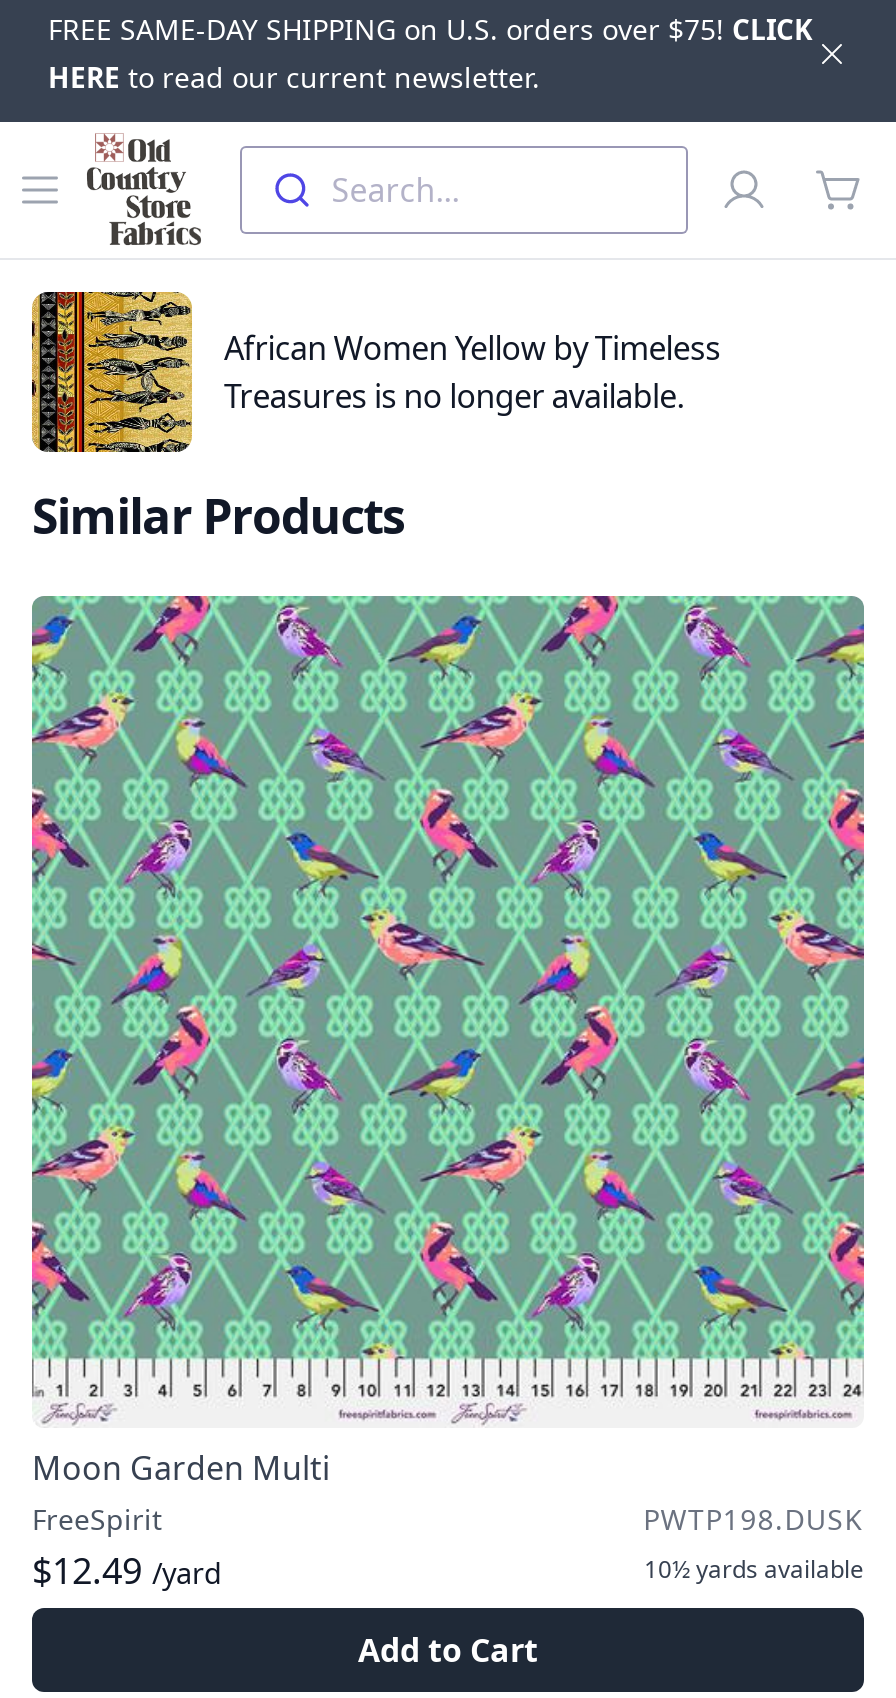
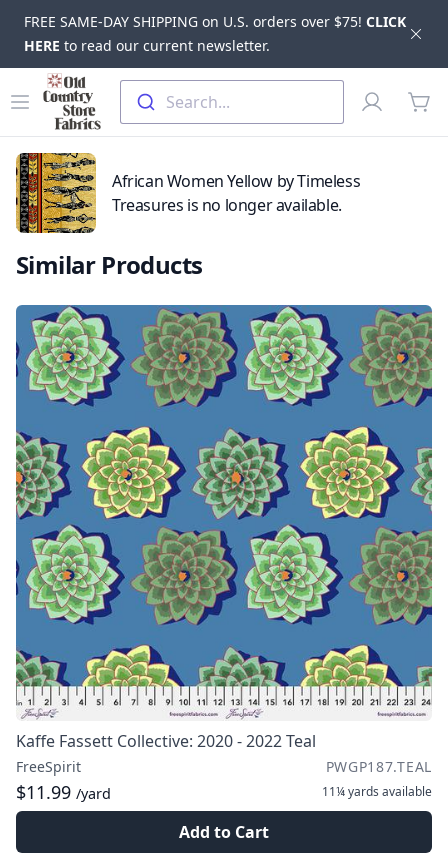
- [image]
+ [image]

- Moon Garden Multi
+ Kaffe Fassett Collective: 2020 - 2022 Teal

- PWTP198.DUSK
- $12.49 /yard
- 10½ yards available
+ PWGP187.TEAL
+ $11.99 /yard
+ 11¼ yards available
